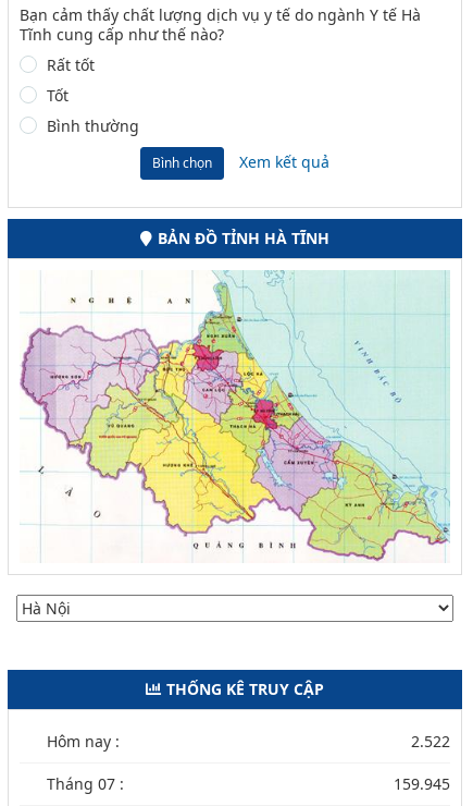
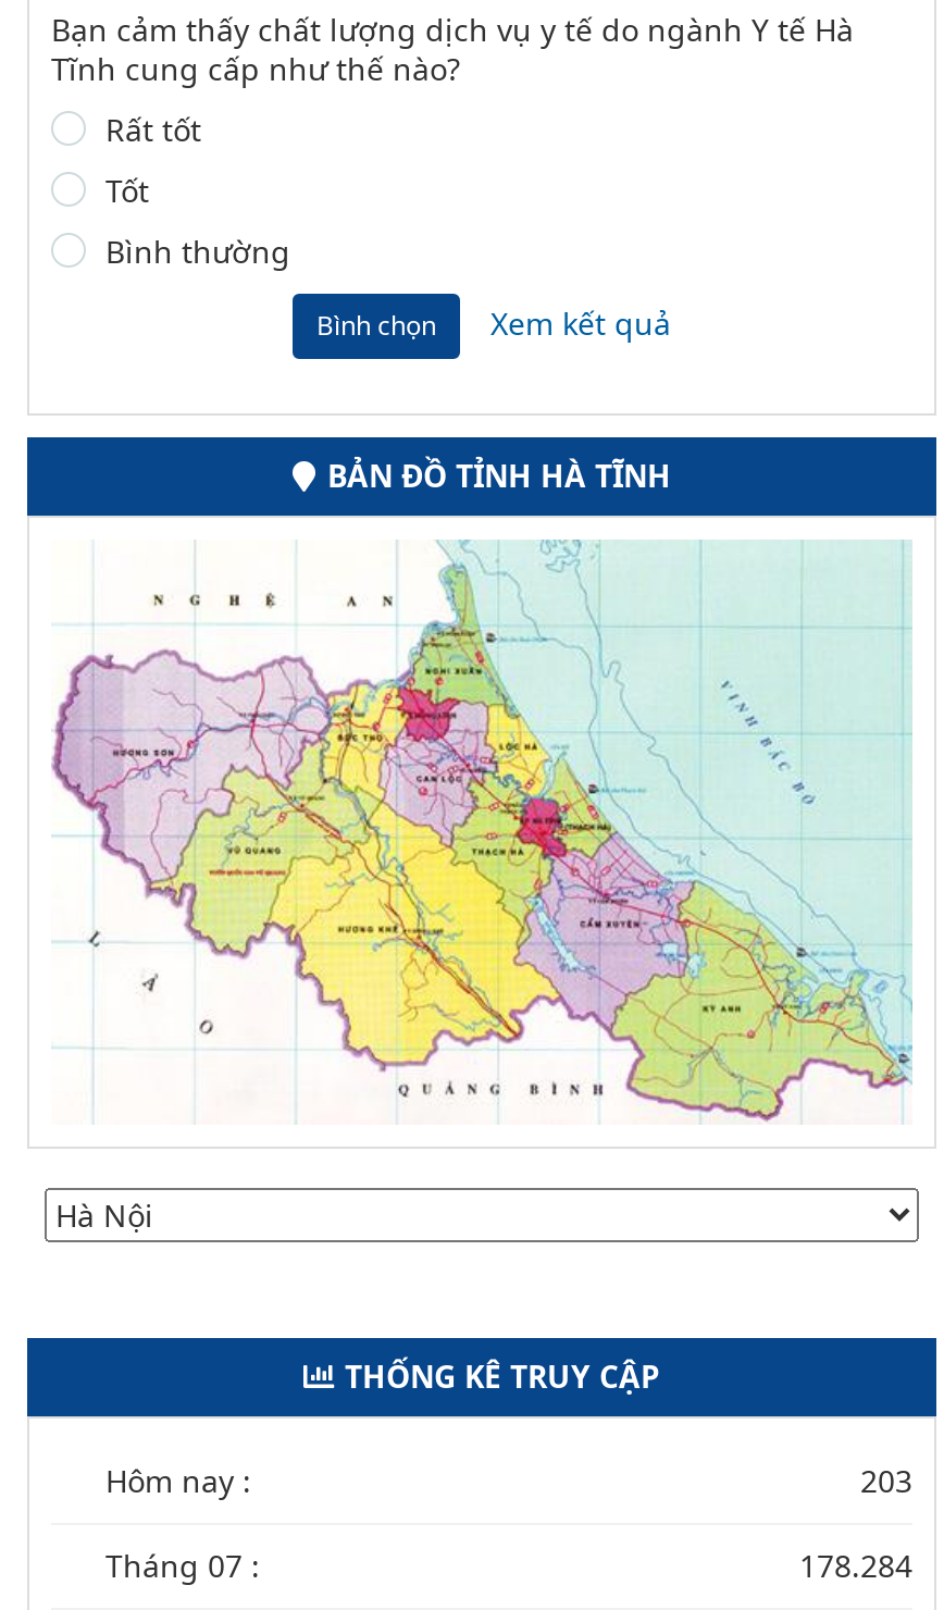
- 2.522
+ 203

- 159.945
+ 178.284
